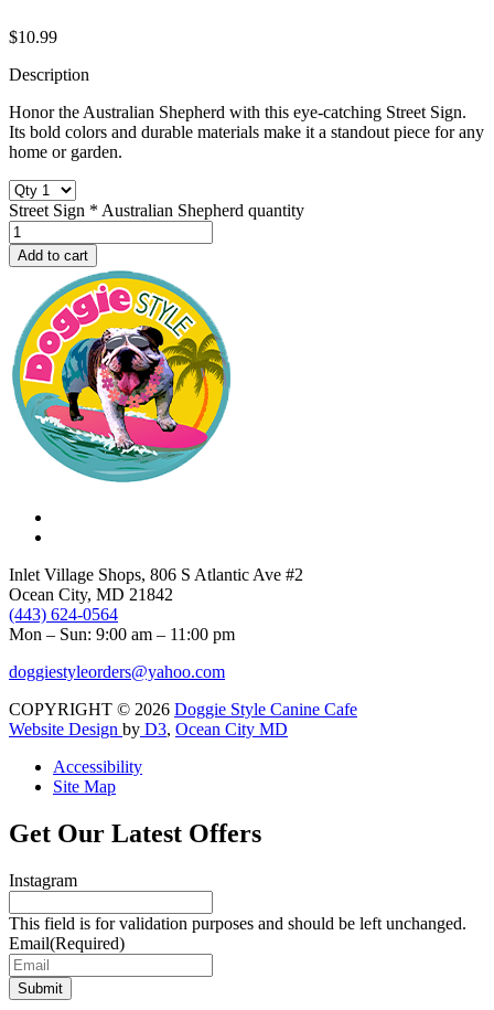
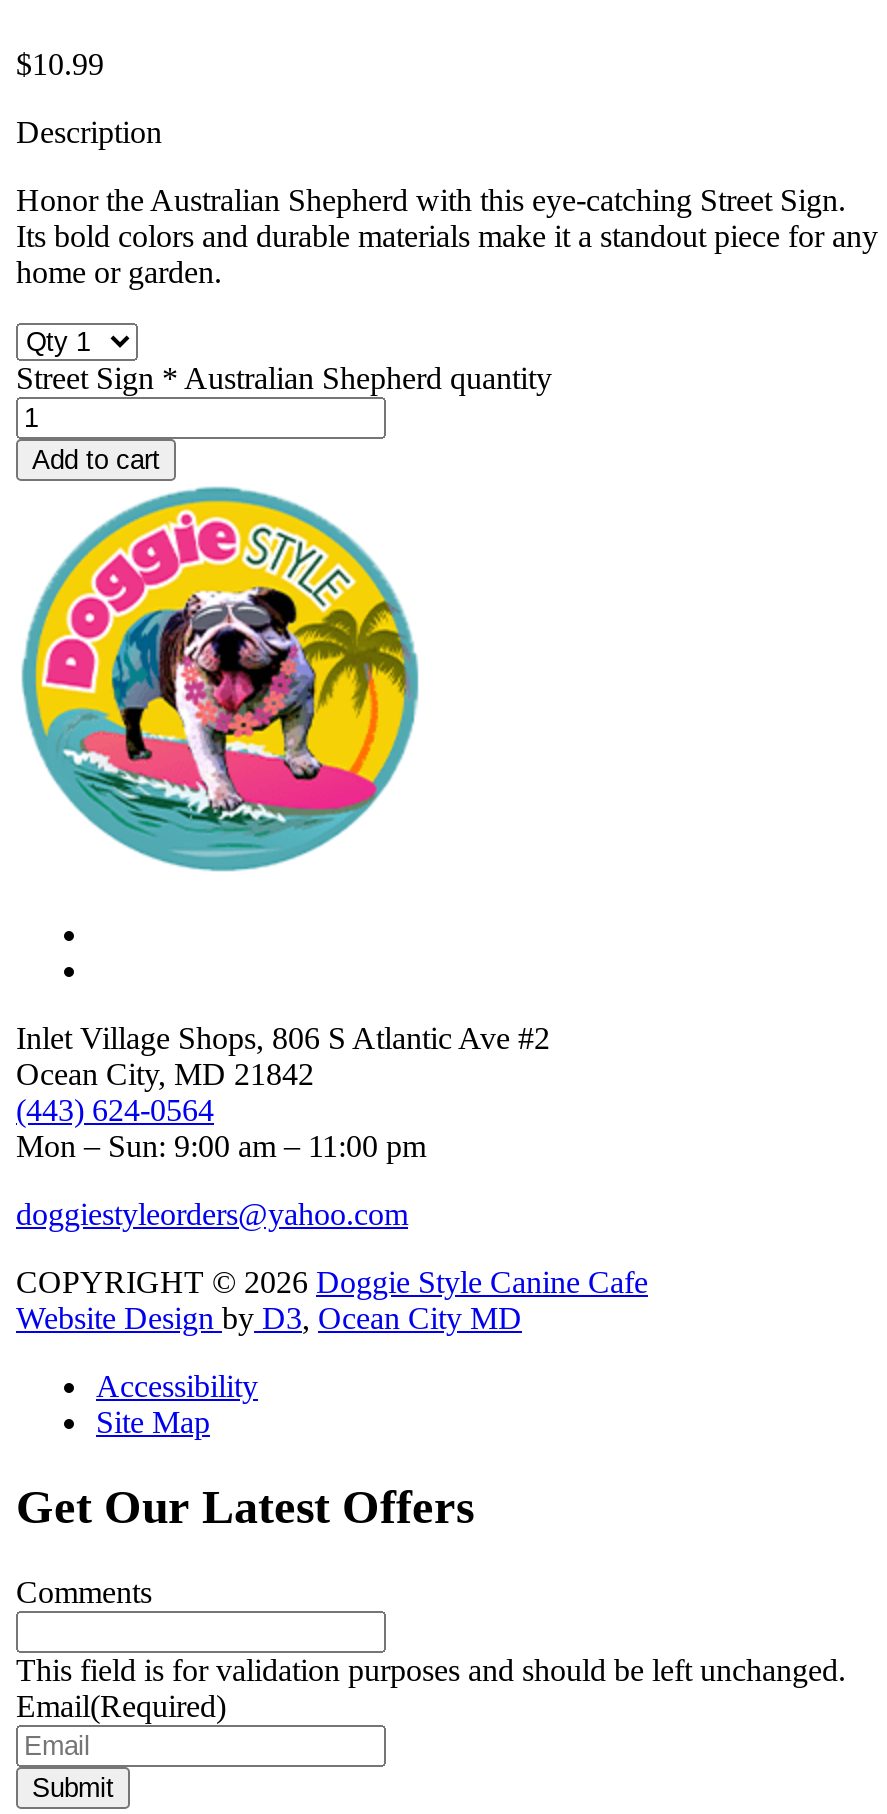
- Instagram
+ Comments
